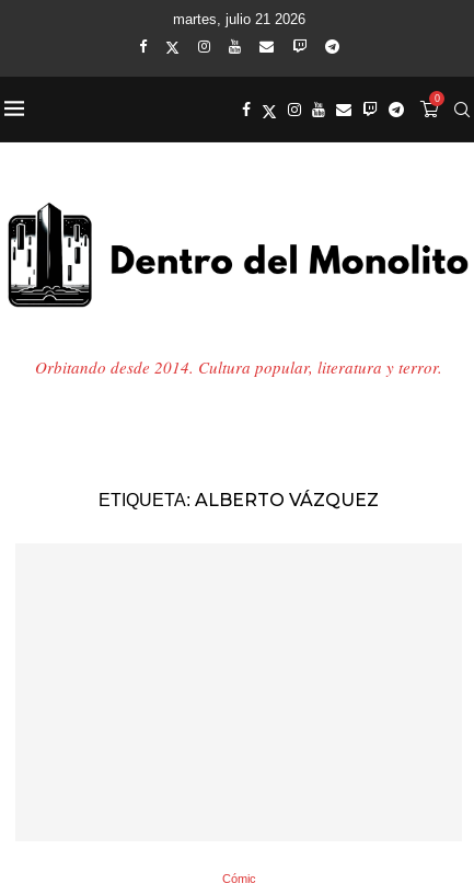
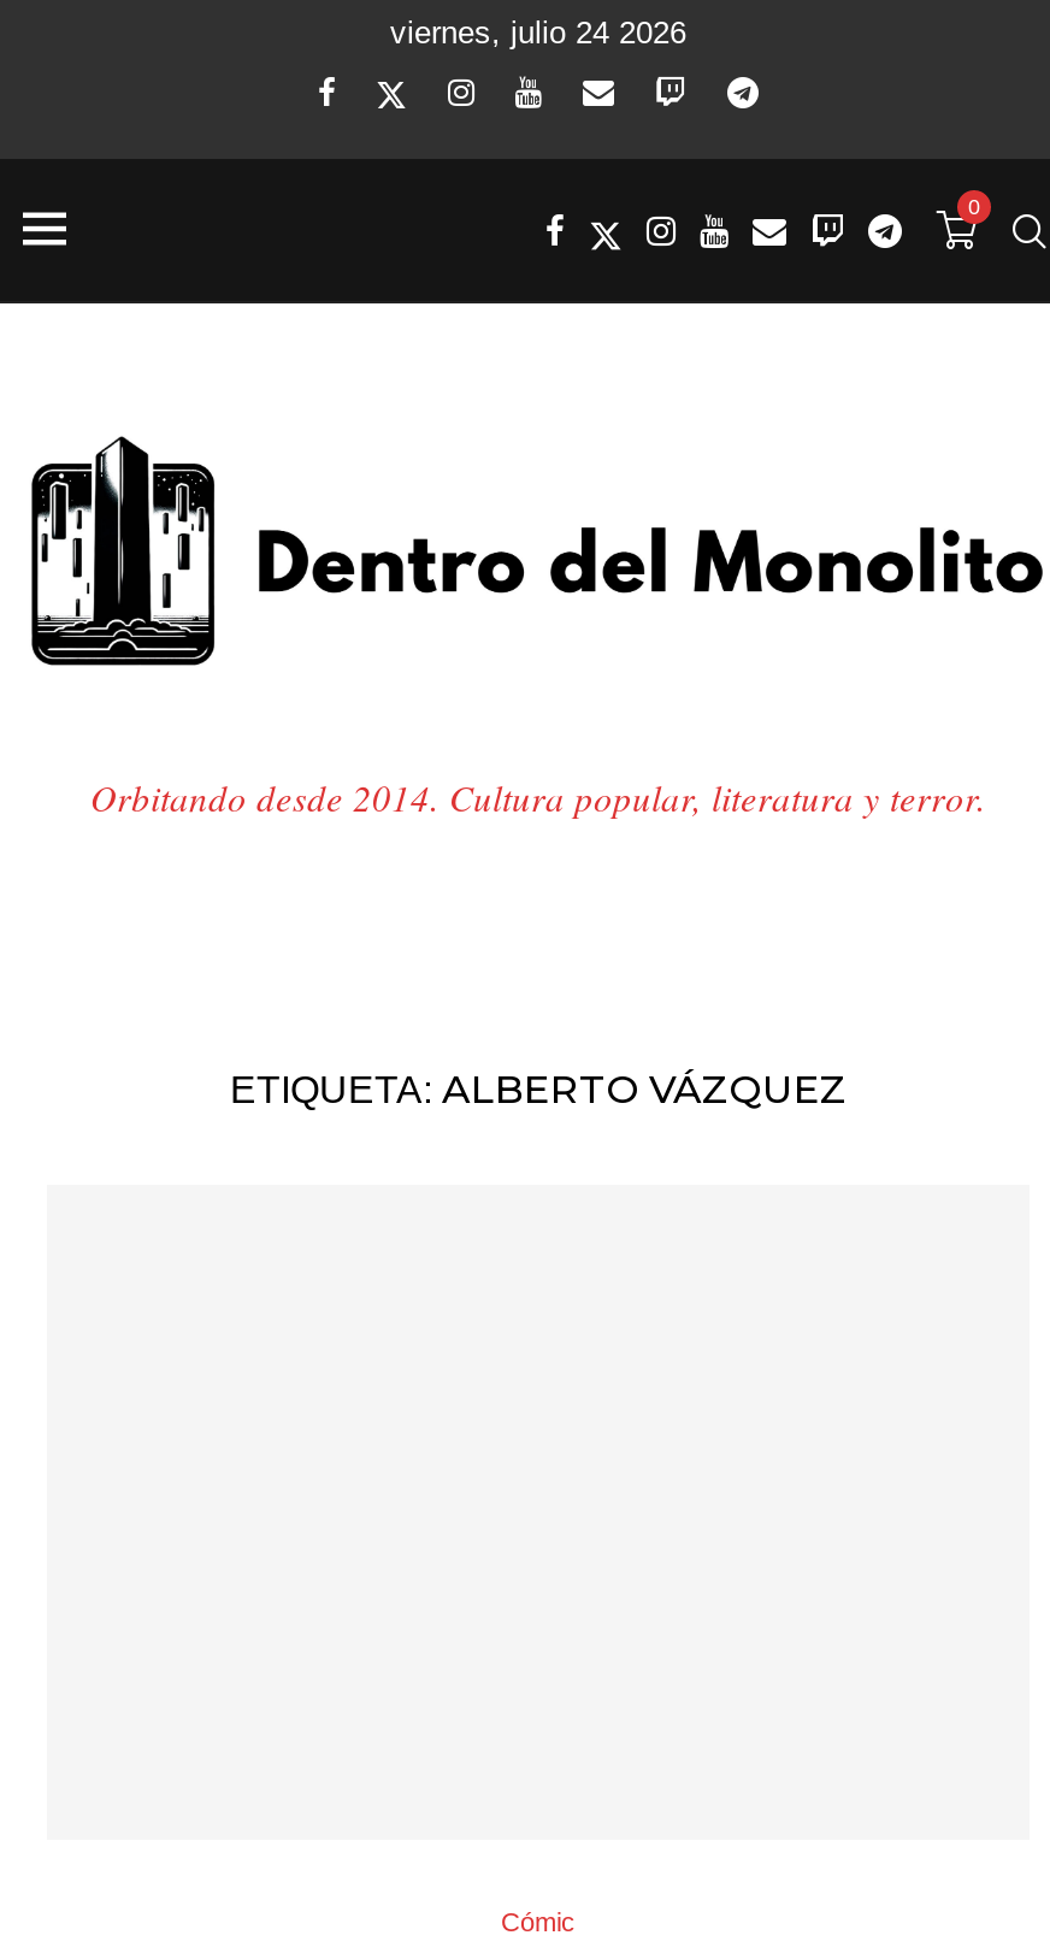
- martes, julio 21 2026
+ viernes, julio 24 2026
